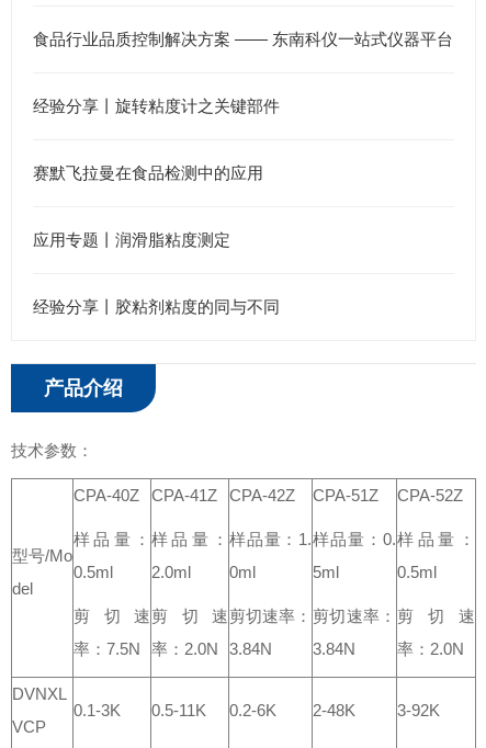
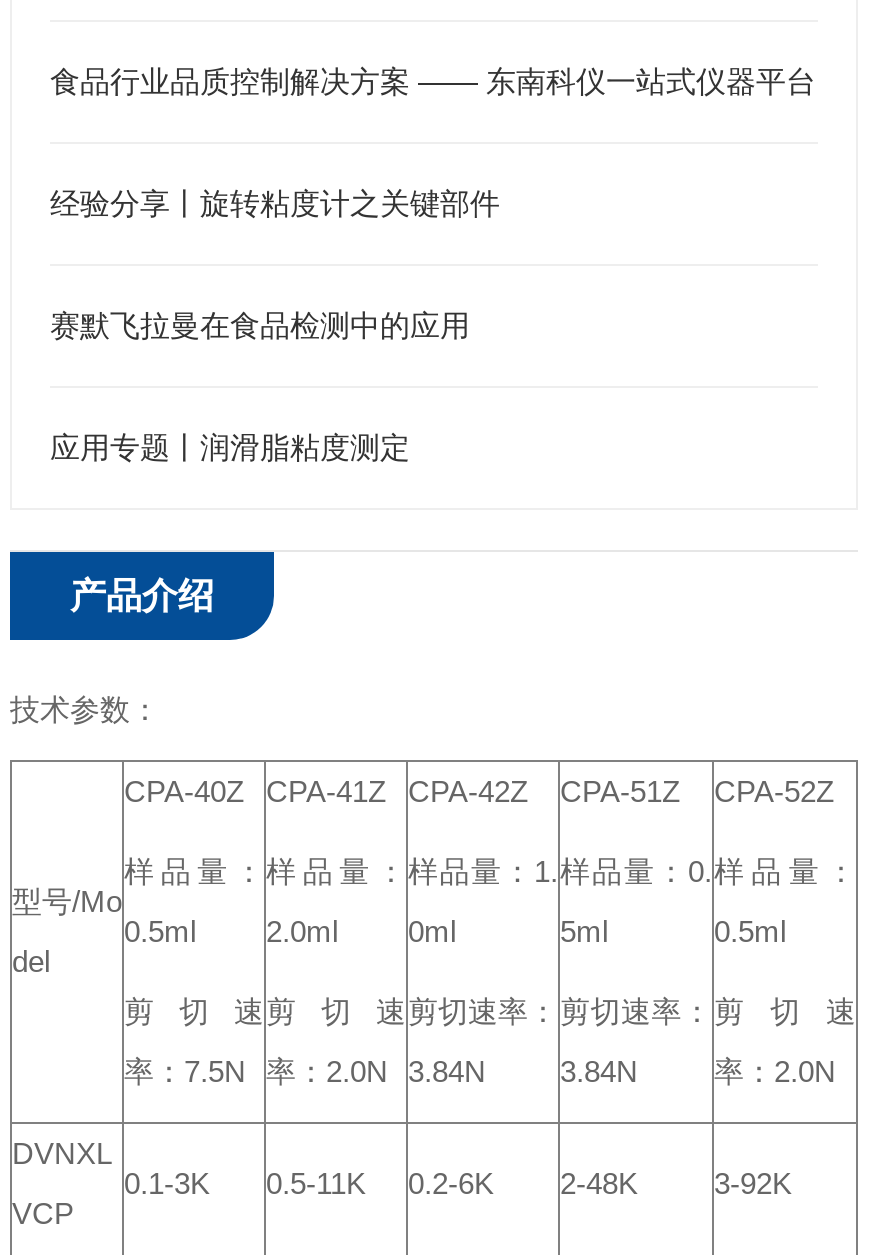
- 经验分享丨胶粘剂粘度的同与不同
